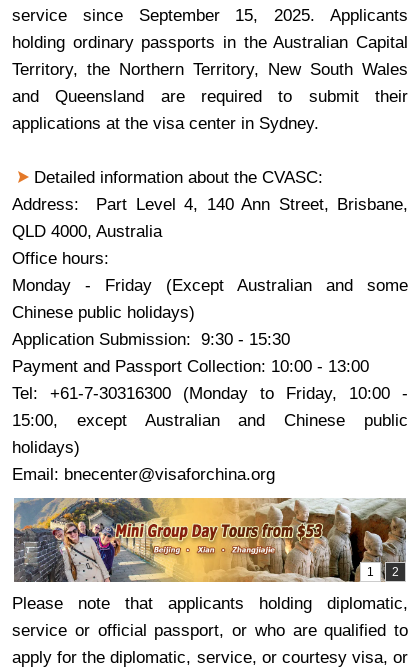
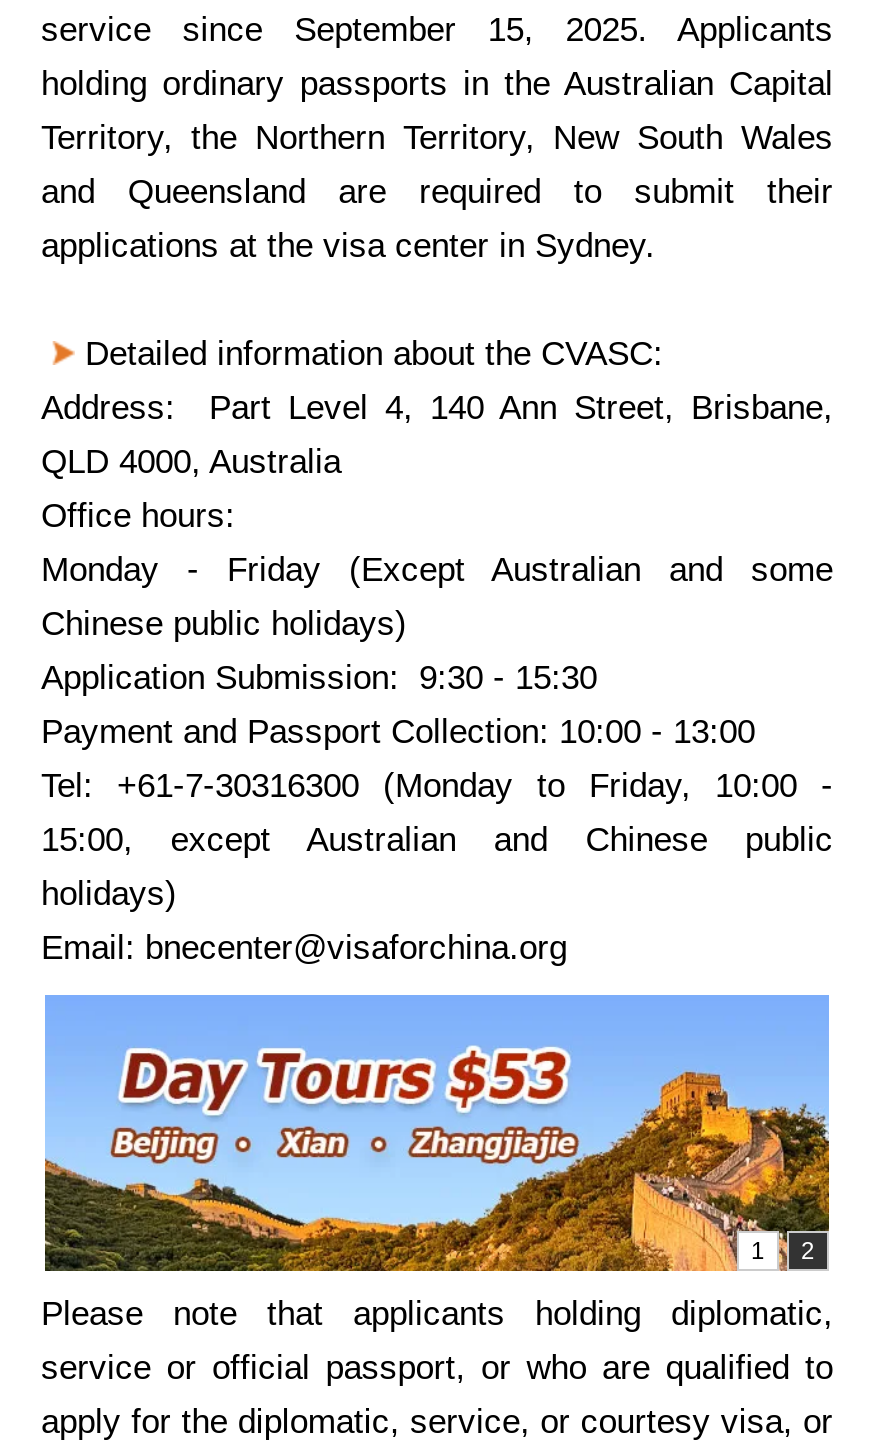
- [image]
+ [image]
